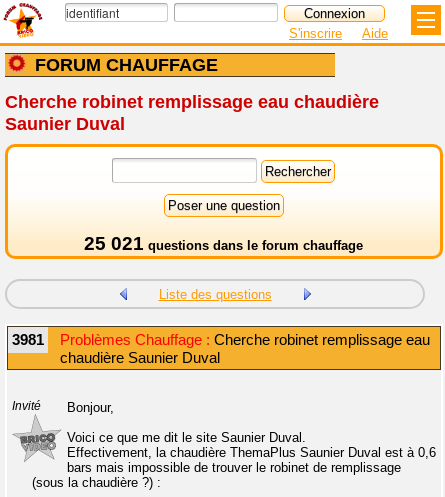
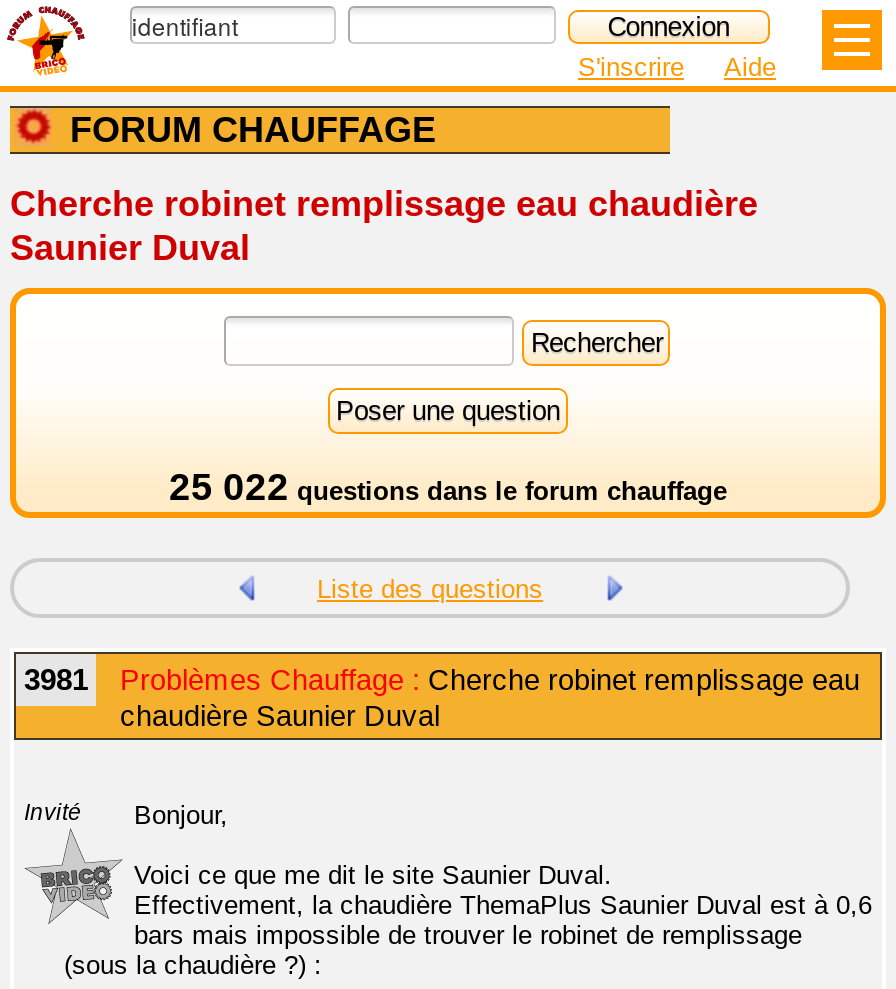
- 25 021 questions dans le forum chauffage
+ 25 022 questions dans le forum chauffage
